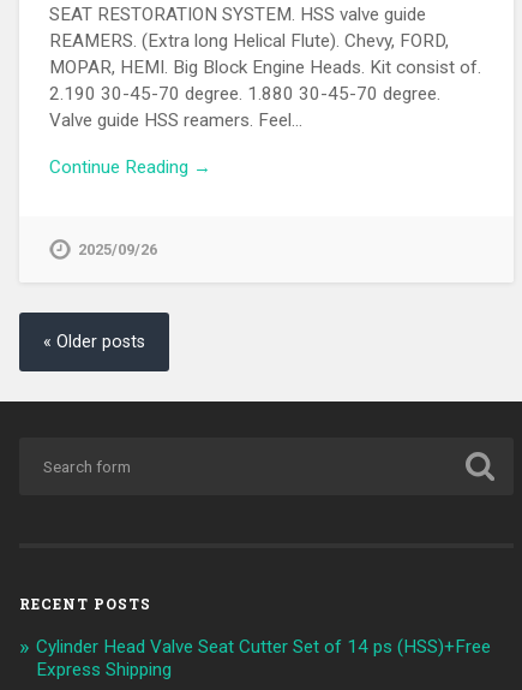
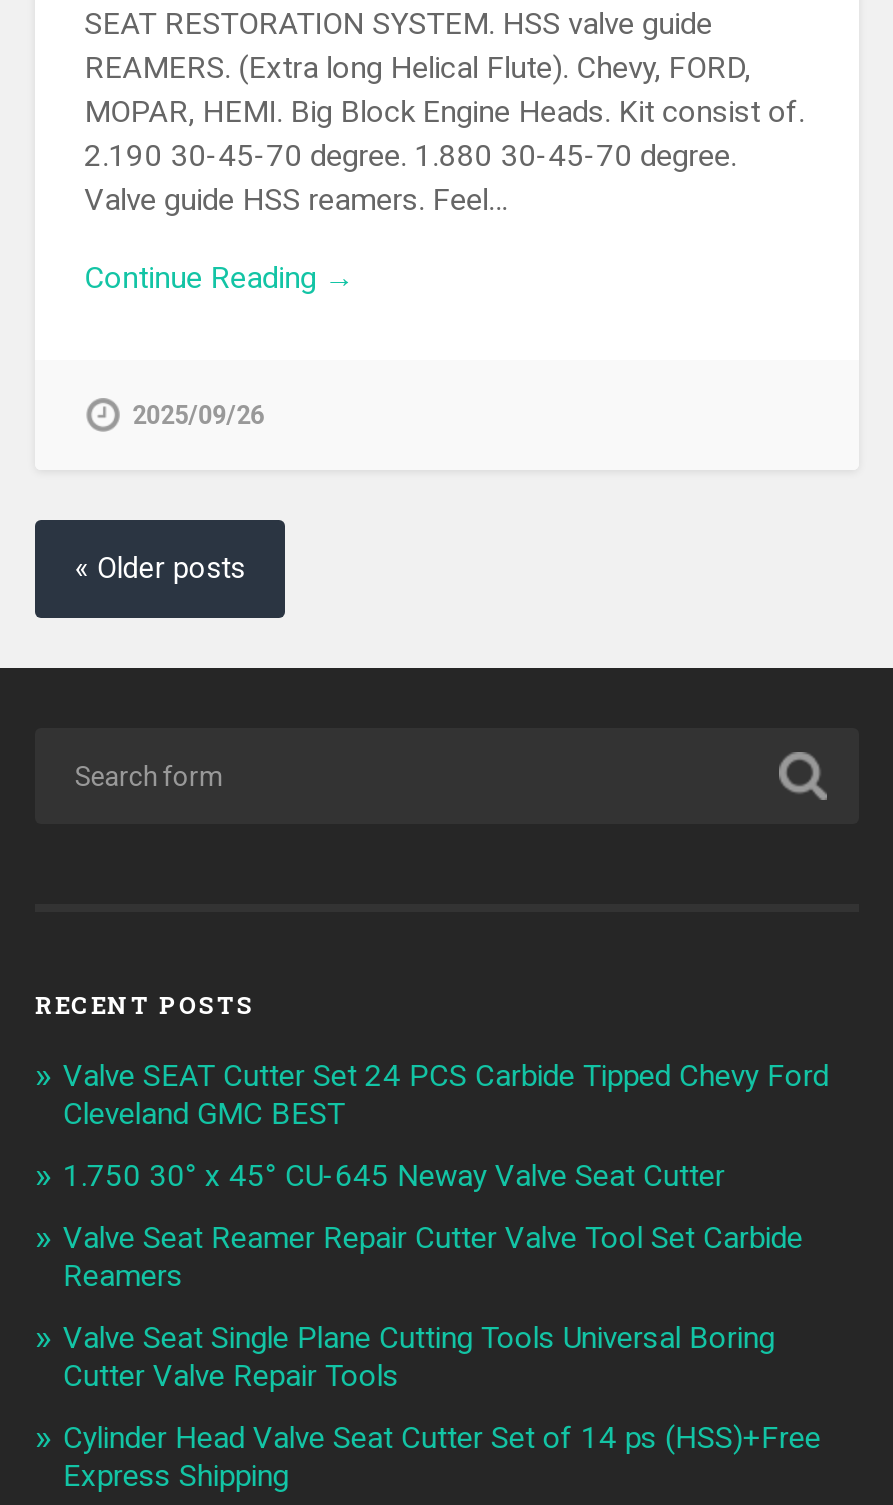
+ Valve SEAT Cutter Set 24 PCS Carbide Tipped Chevy Ford
+ Cleveland GMC BEST
+ 1.750 30° x 45° CU-645 Neway Valve Seat Cutter
+ Valve Seat Reamer Repair Cutter Valve Tool Set Carbide
+ Reamers
+ Valve Seat Single Plane Cutting Tools Universal Boring
+ Cutter Valve Repair Tools
